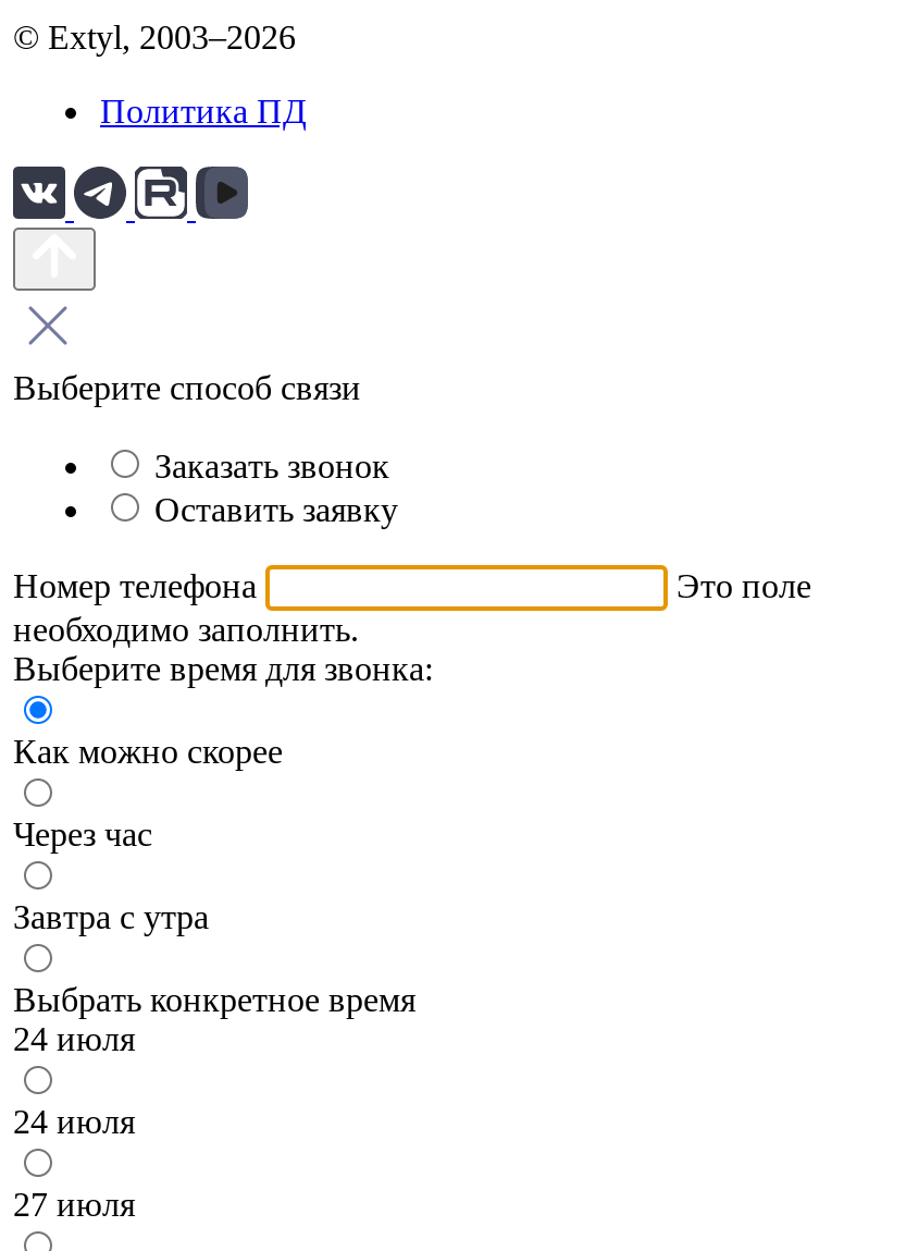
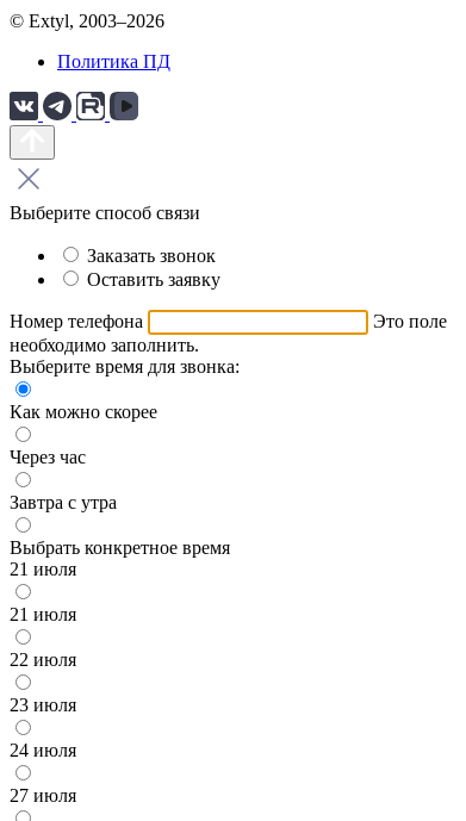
- 24 июля
+ 21 июля
+ 21 июля
+ 22 июля
+ 23 июля
